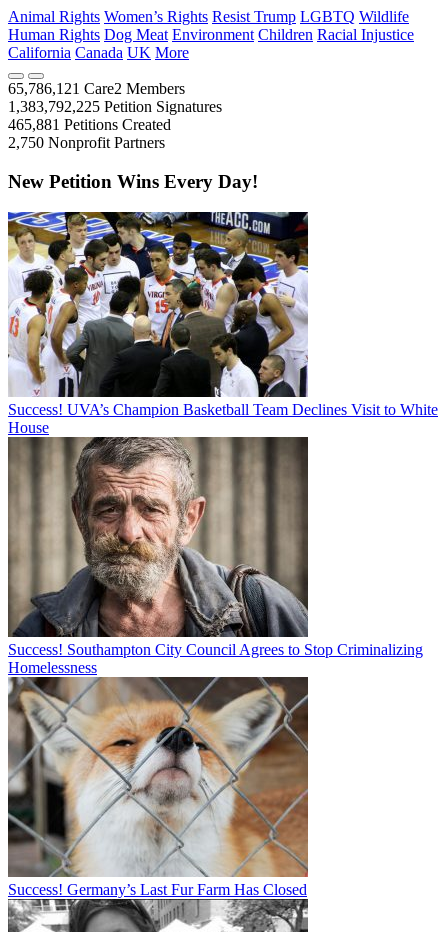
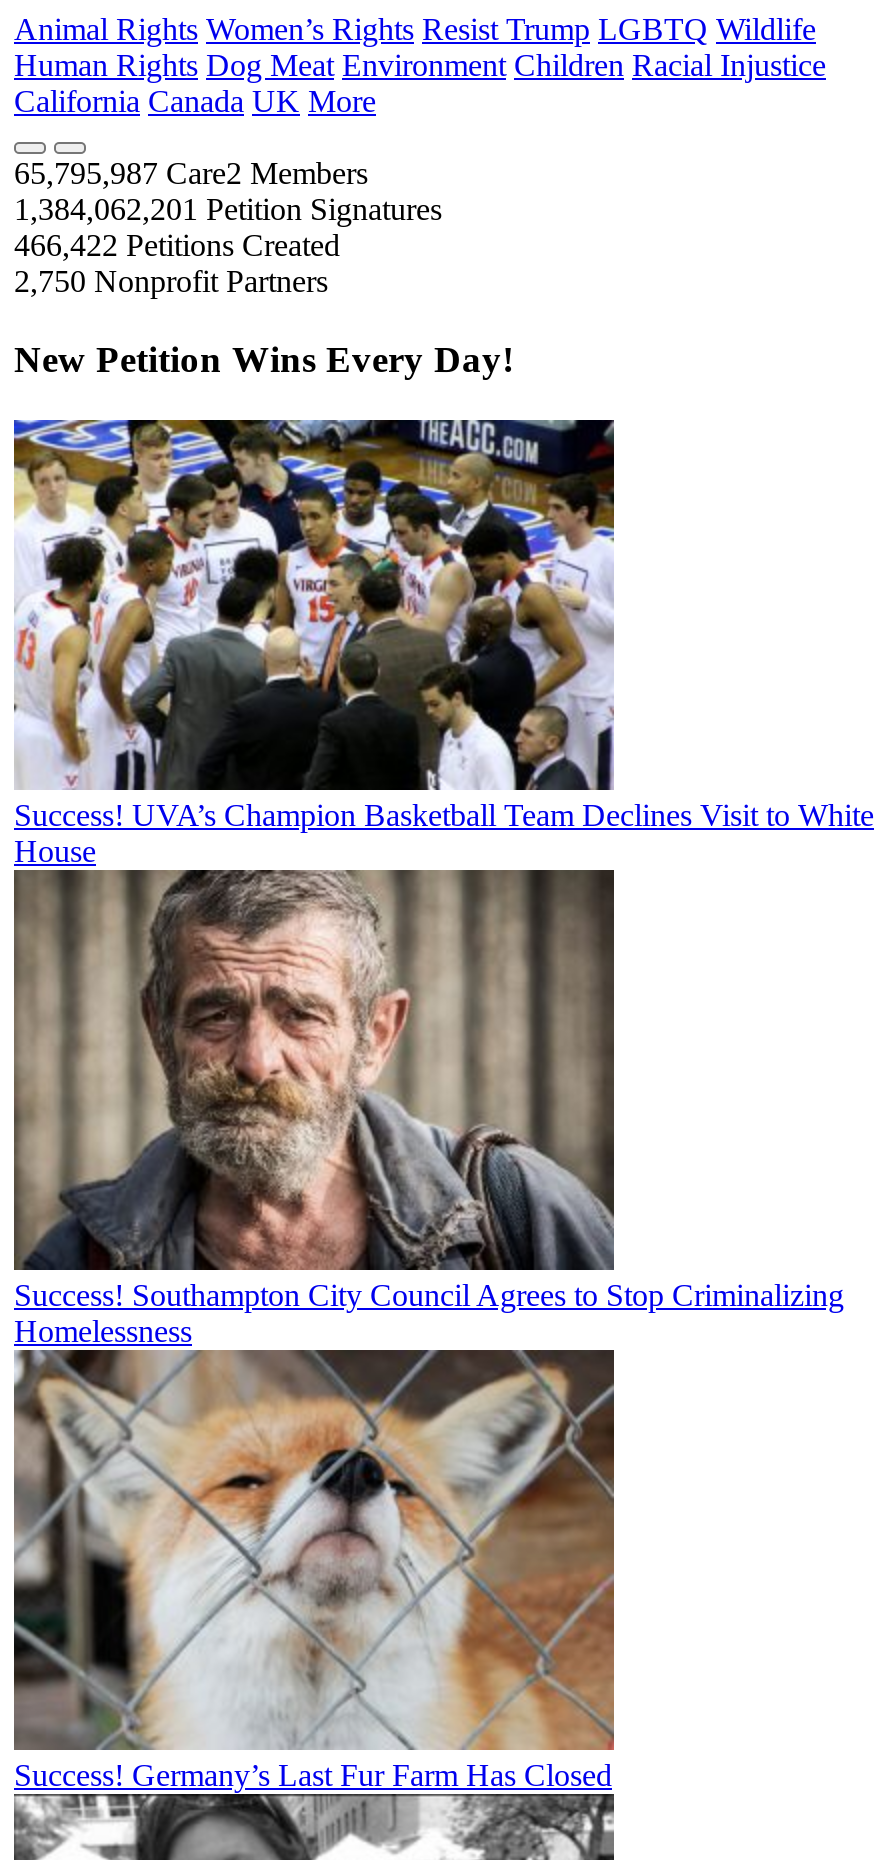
- 65,786,121 Care2 Members
+ 65,795,987 Care2 Members

- 1,383,792,225 Petition Signatures
+ 1,384,062,201 Petition Signatures

- 465,881 Petitions Created
+ 466,422 Petitions Created
